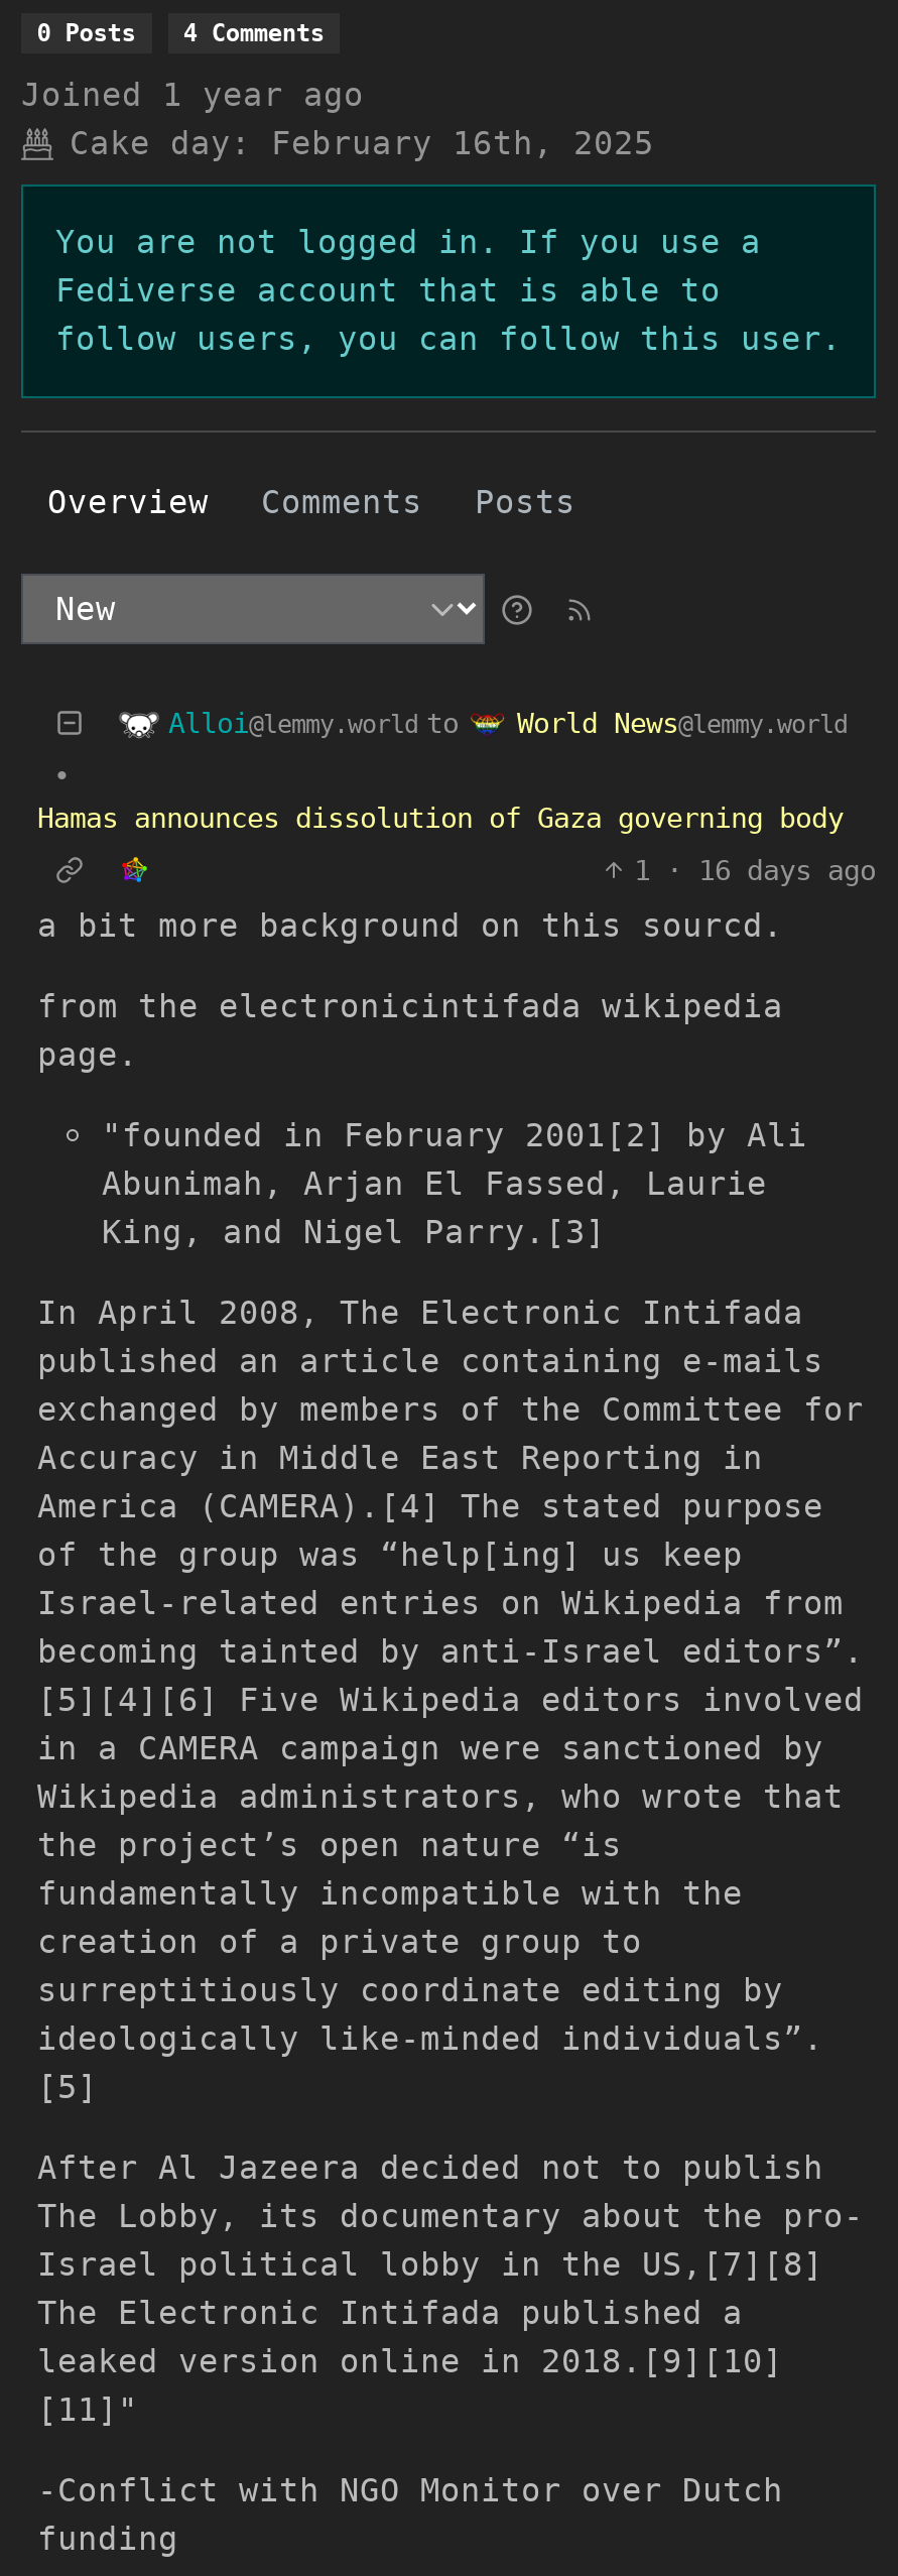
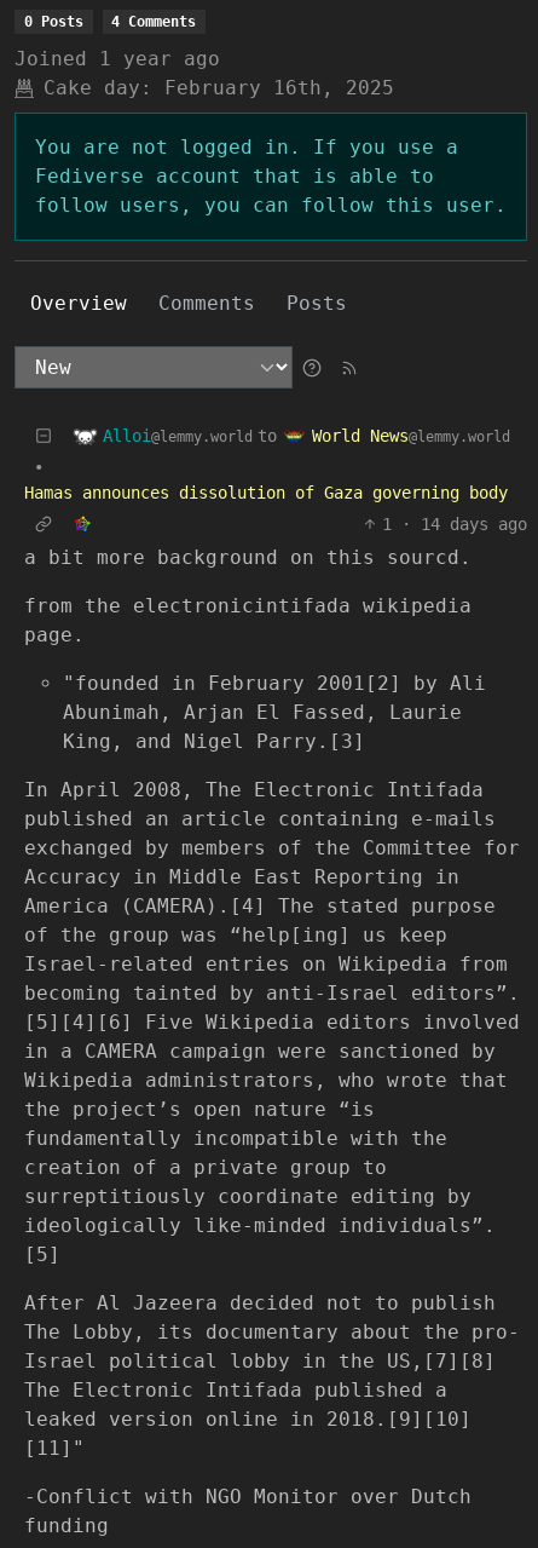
- 1 · 16 days ago
+ 1 · 14 days ago
